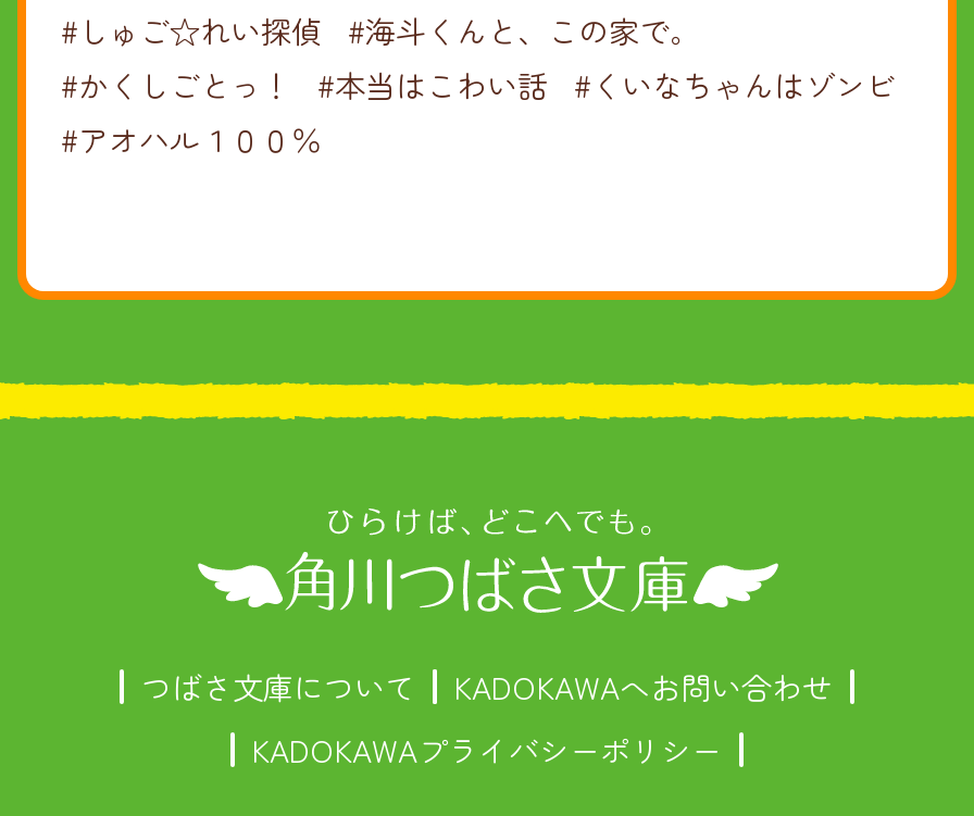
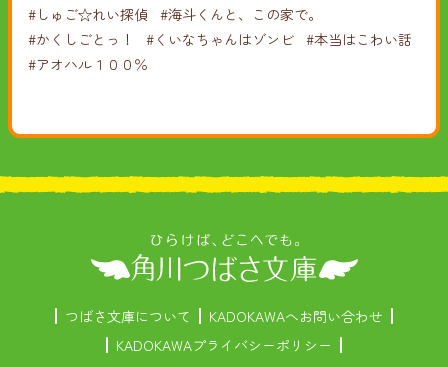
- #かくしごとっ！ #本当はこわい話 #くいなちゃんはゾンビ
+ #かくしごとっ！ #くいなちゃんはゾンビ #本当はこわい話
